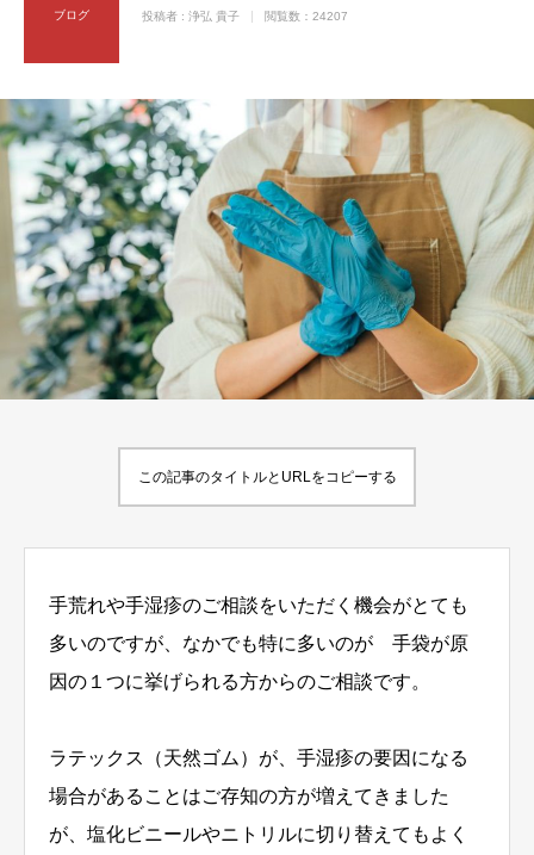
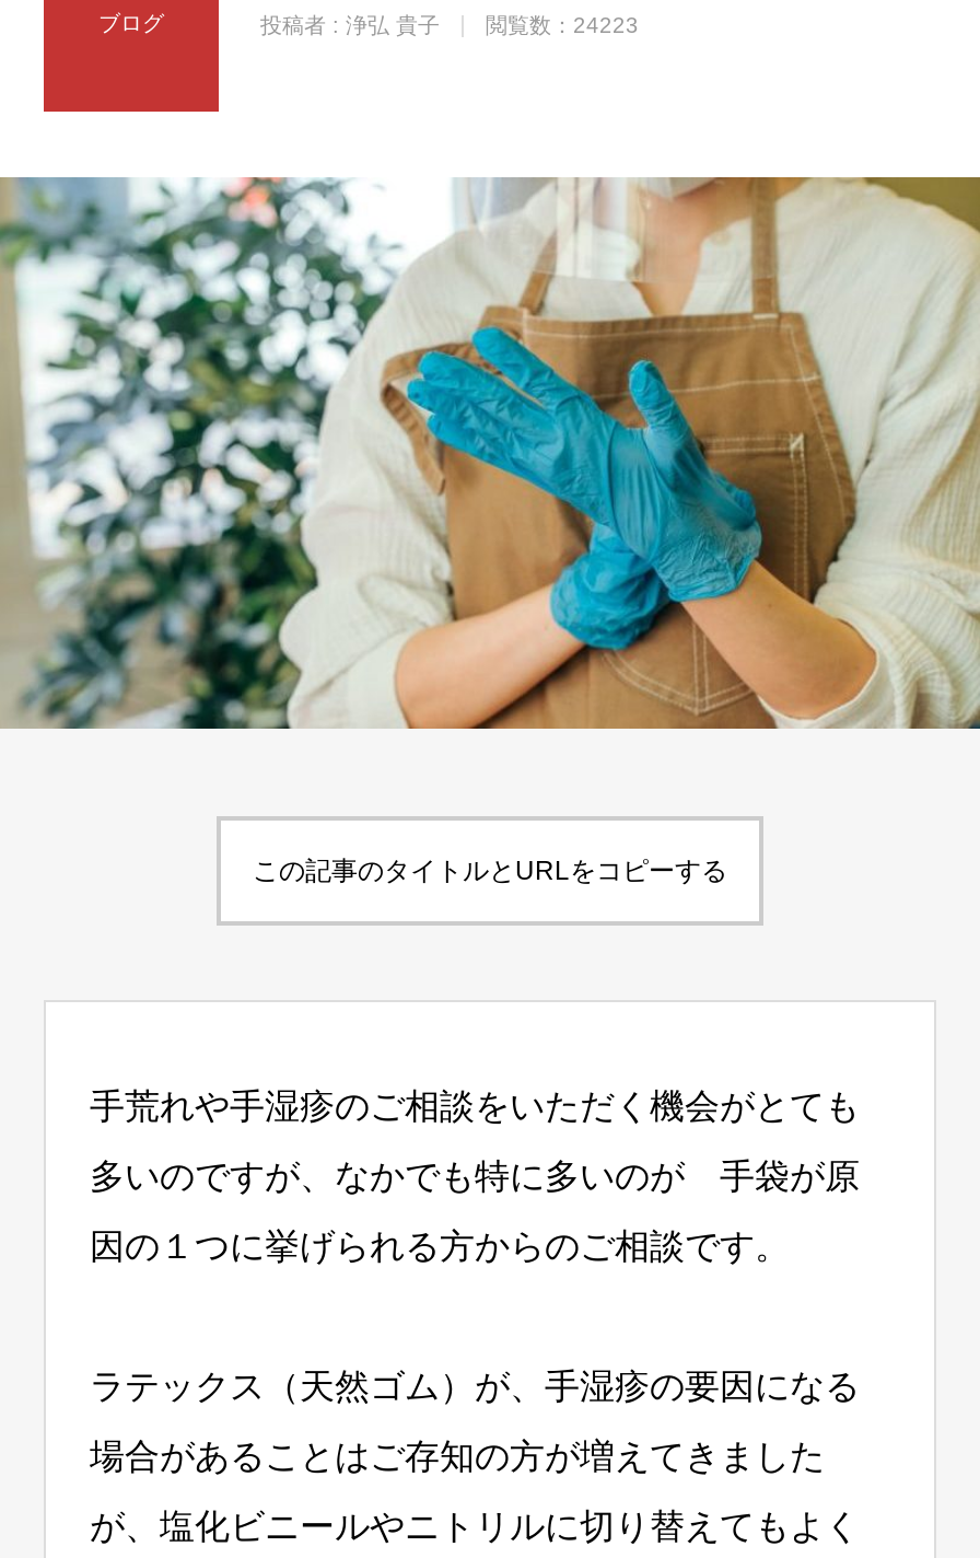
- 投稿者 :浄弘 貴子 閲覧数：24207
+ 投稿者 :浄弘 貴子 閲覧数：24223
